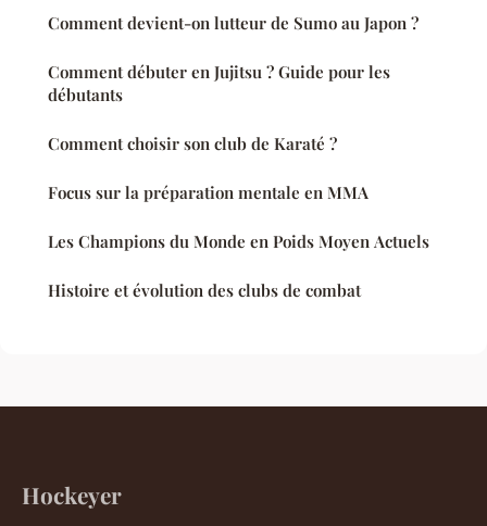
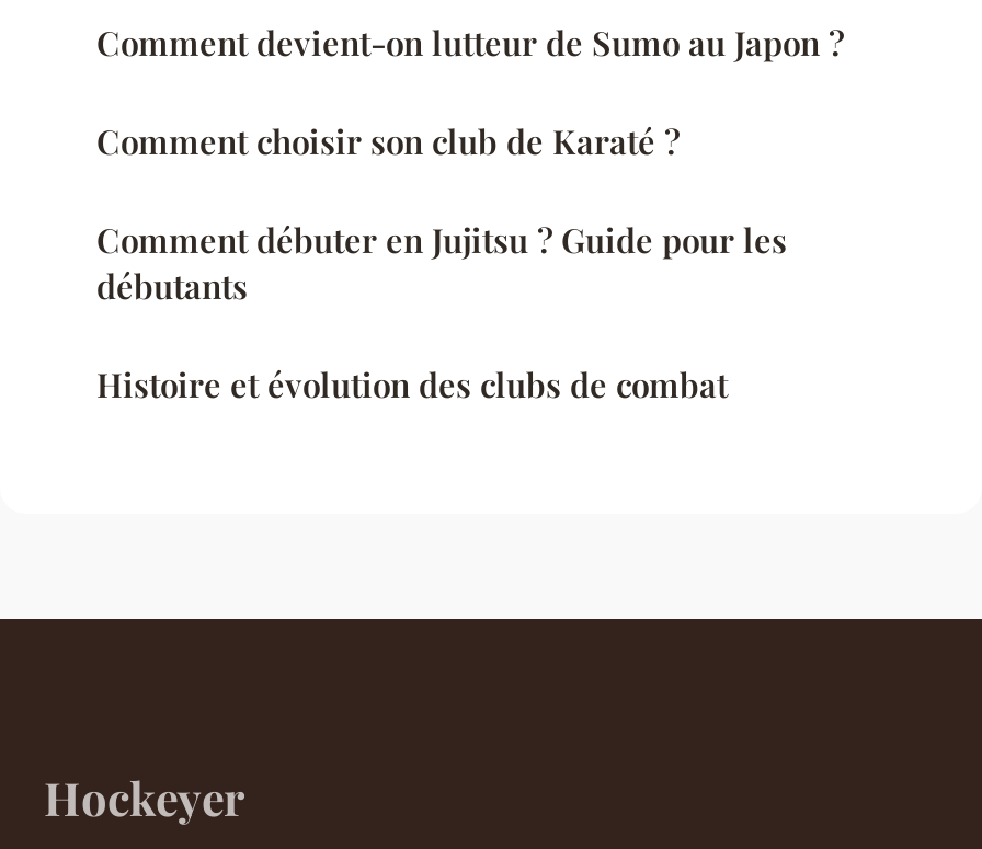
moved down: Comment débuter en Jujitsu ? Guide pour les | débutants

moved up: Comment choisir son club de Karaté ?

- Focus sur la préparation mentale en MMA
- Les Champions du Monde en Poids Moyen Actuels
